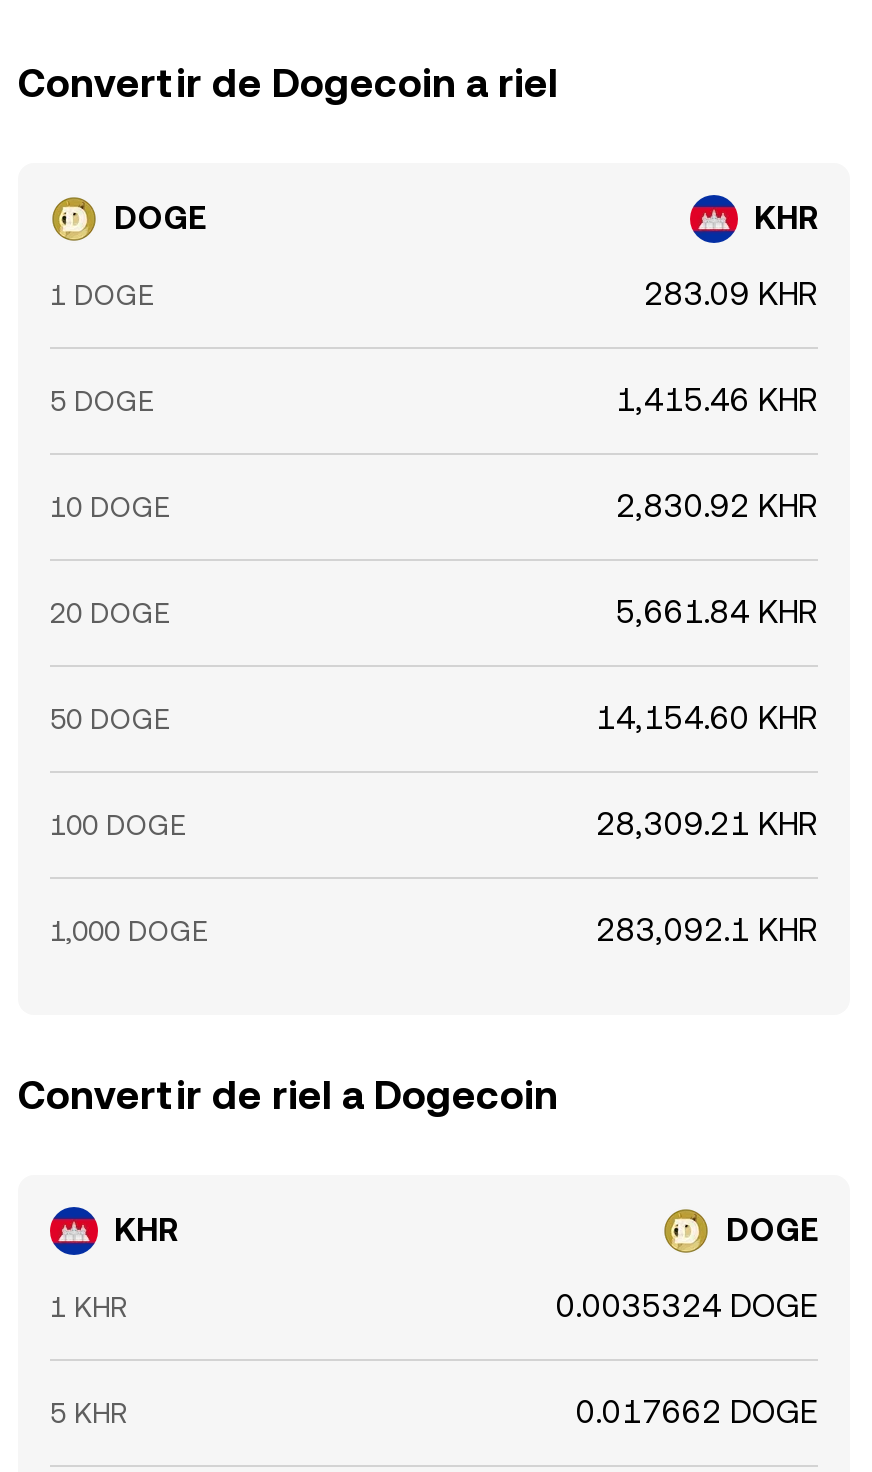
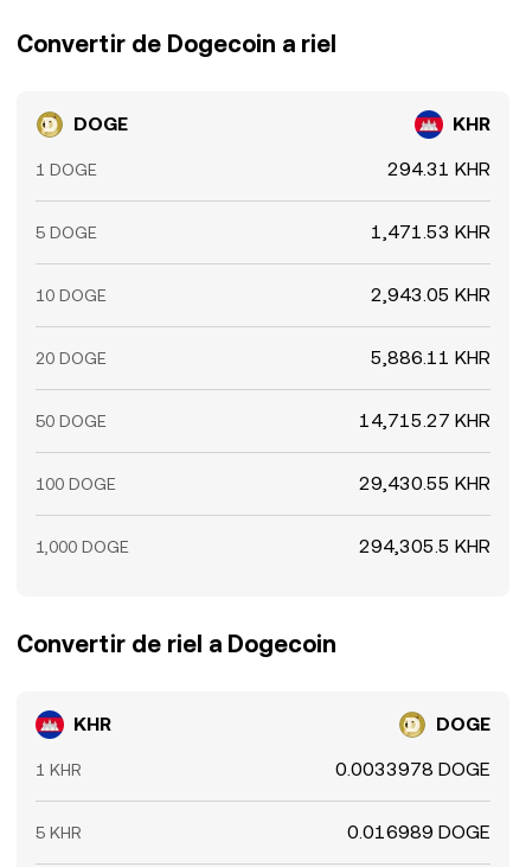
- 283.09 KHR
+ 294.31 KHR

- 1,415.46 KHR
+ 1,471.53 KHR

- 2,830.92 KHR
+ 2,943.05 KHR

- 5,661.84 KHR
+ 5,886.11 KHR

- 14,154.60 KHR
+ 14,715.27 KHR

- 28,309.21 KHR
+ 29,430.55 KHR

- 283,092.1 KHR
+ 294,305.5 KHR

- 0.0035324 DOGE
+ 0.0033978 DOGE

- 0.017662 DOGE
+ 0.016989 DOGE
